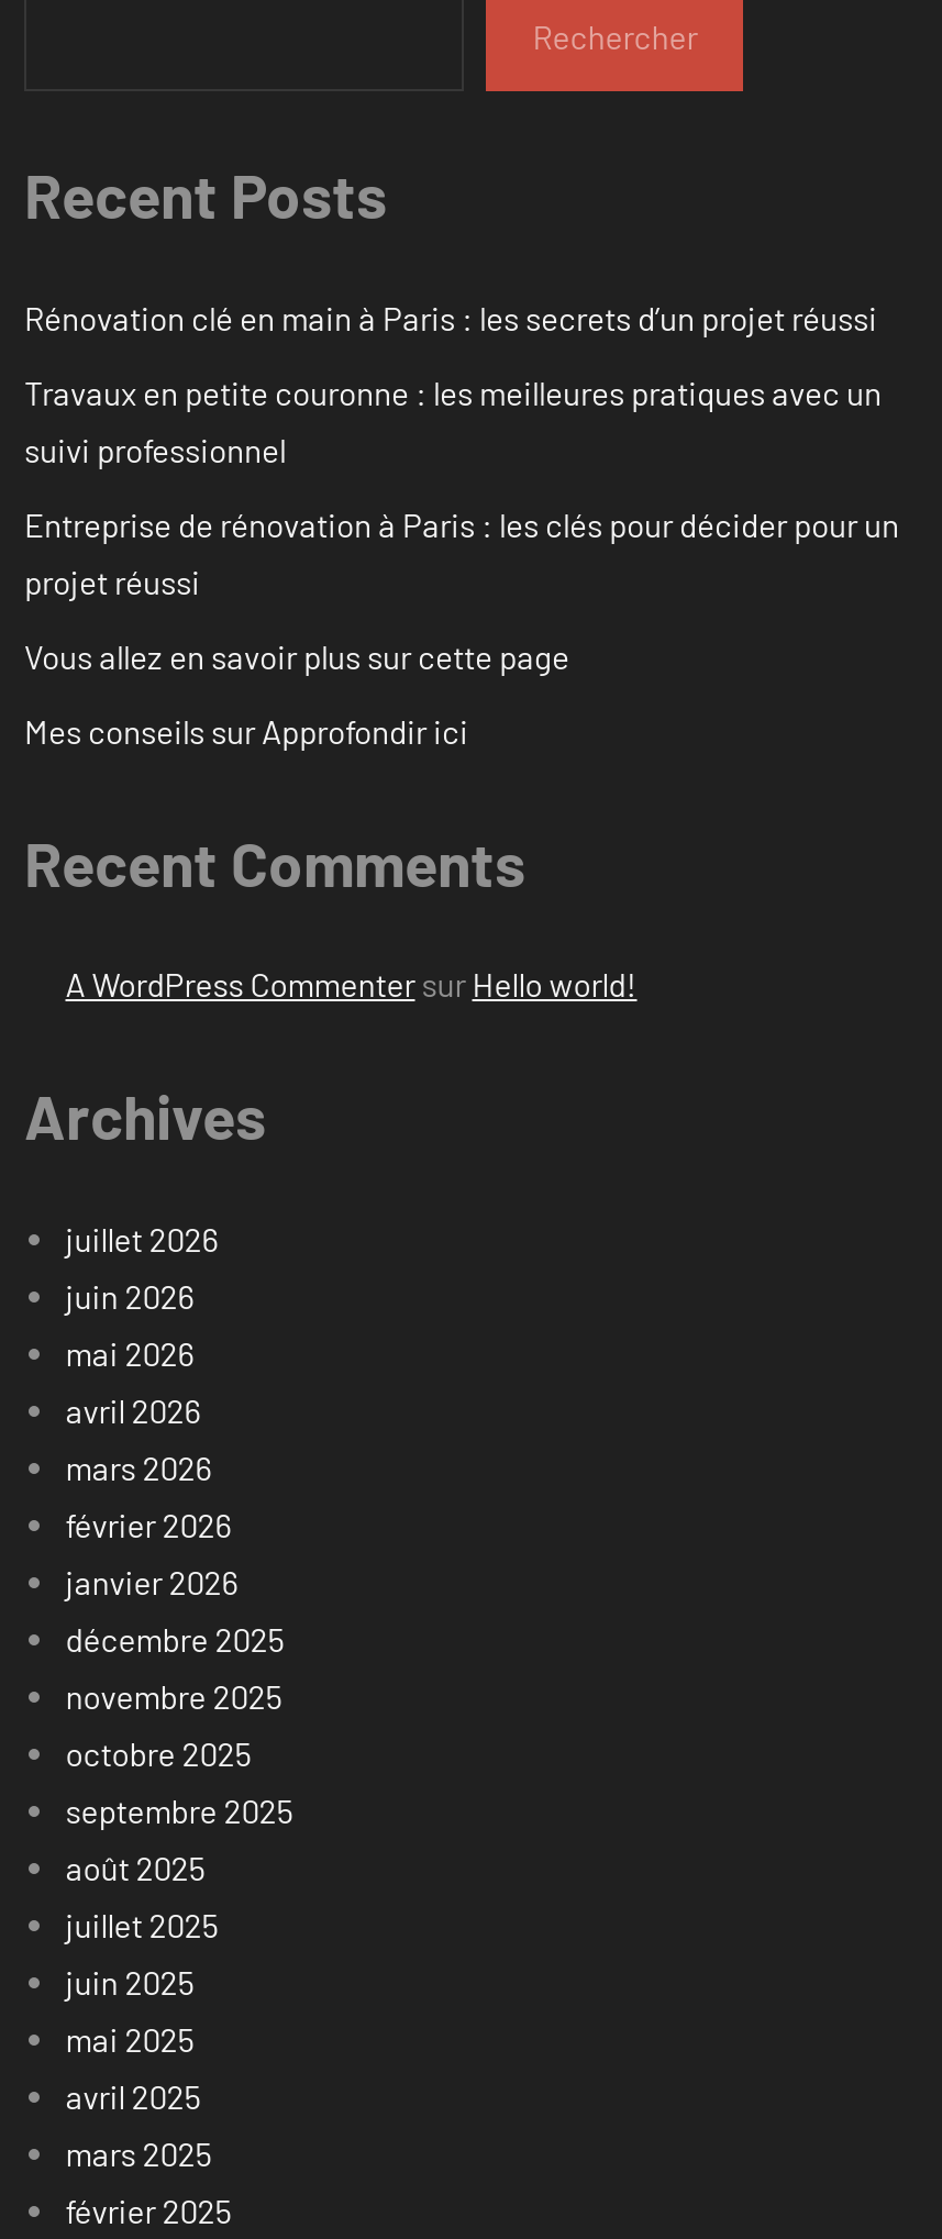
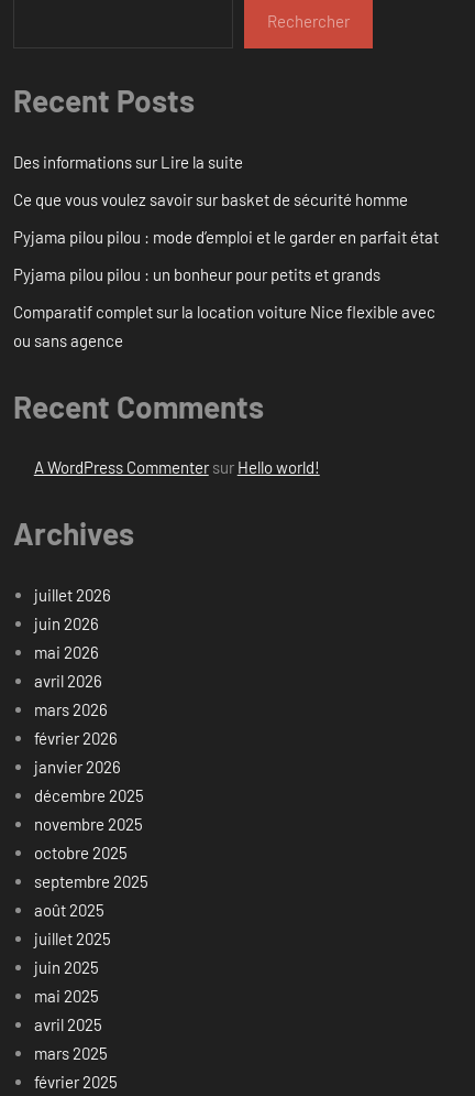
- Rénovation clé en main à Paris : les secrets d’un projet réussi
+ Des informations sur Lire la suite

- Travaux en petite couronne : les meilleures pratiques avec un
- suivi professionnel
+ Ce que vous voulez savoir sur basket de sécurité homme

- Entreprise de rénovation à Paris : les clés pour décider pour un
- projet réussi
+ Pyjama pilou pilou : mode d’emploi et le garder en parfait état

- Vous allez en savoir plus sur cette page
+ Pyjama pilou pilou : un bonheur pour petits et grands

- Mes conseils sur Approfondir ici
+ Comparatif complet sur la location voiture Nice flexible avec
+ ou sans agence
